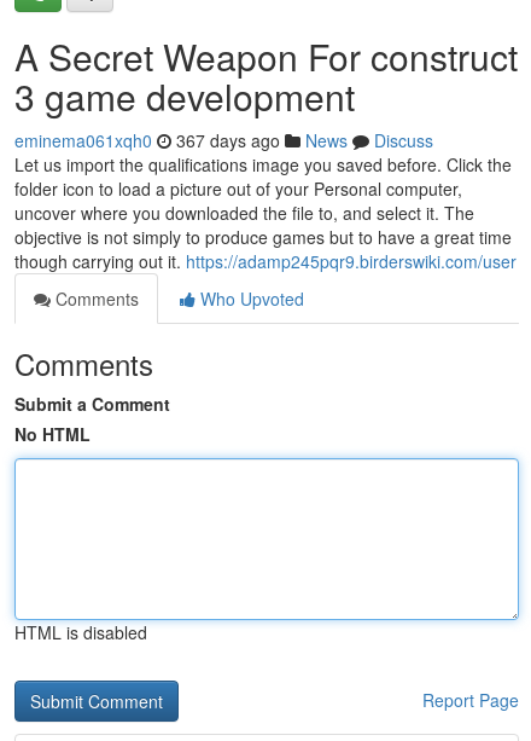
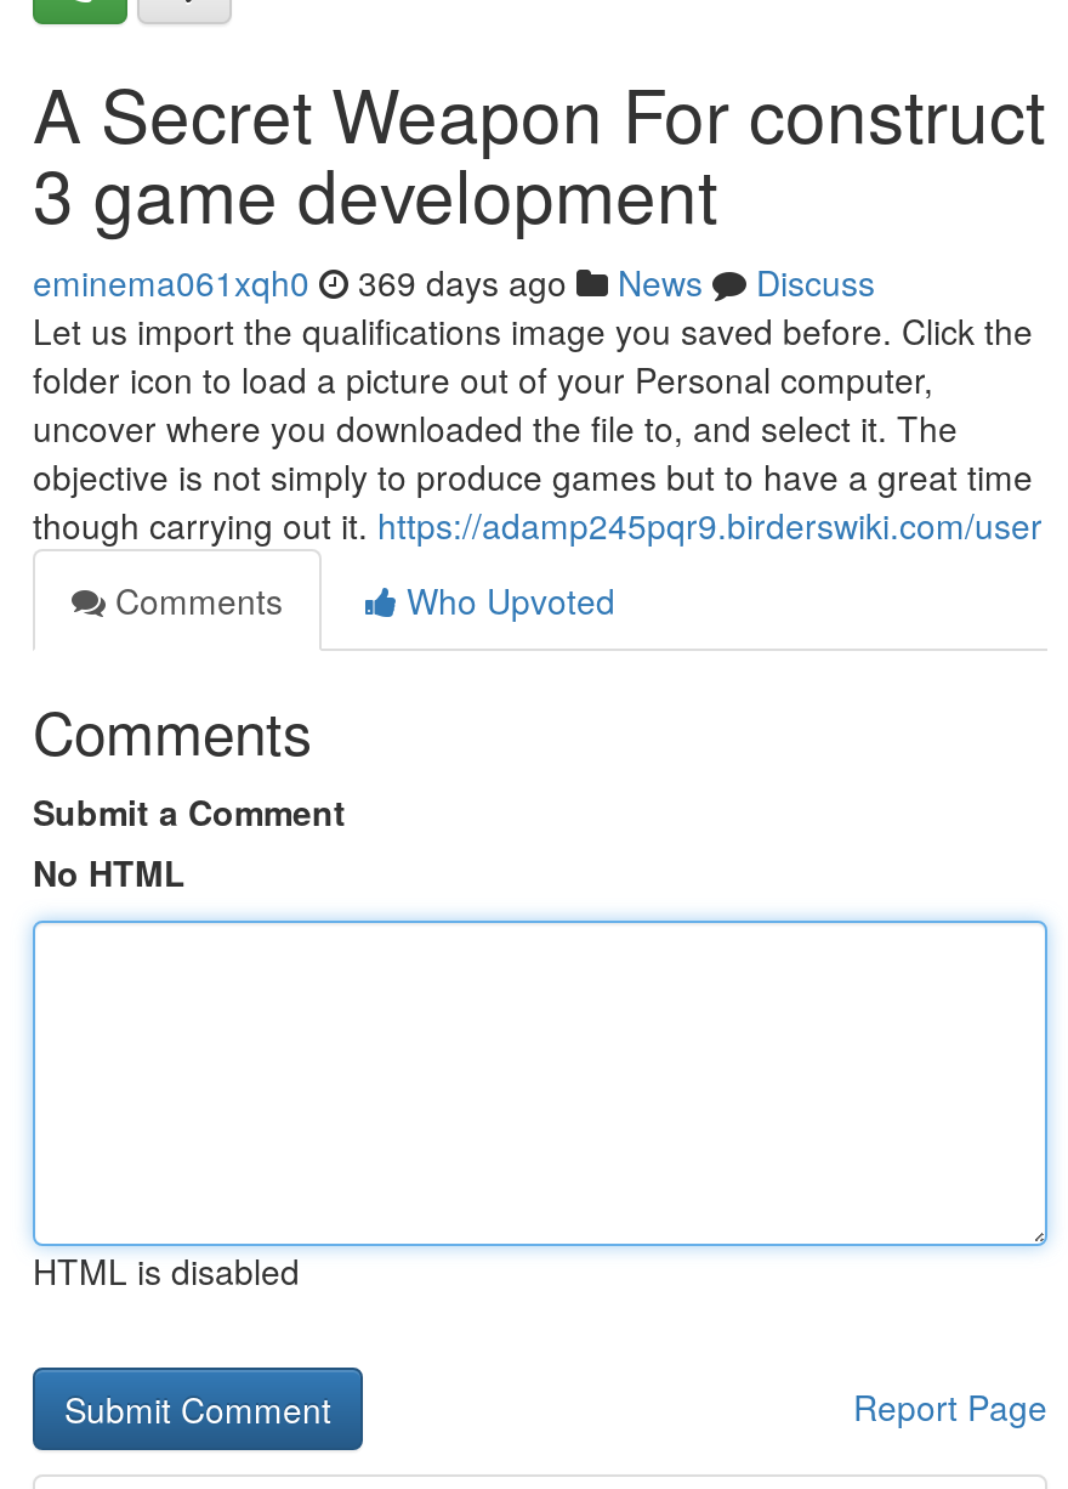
- eminema061xqh0 367 days ago News Discuss
+ eminema061xqh0 369 days ago News Discuss
